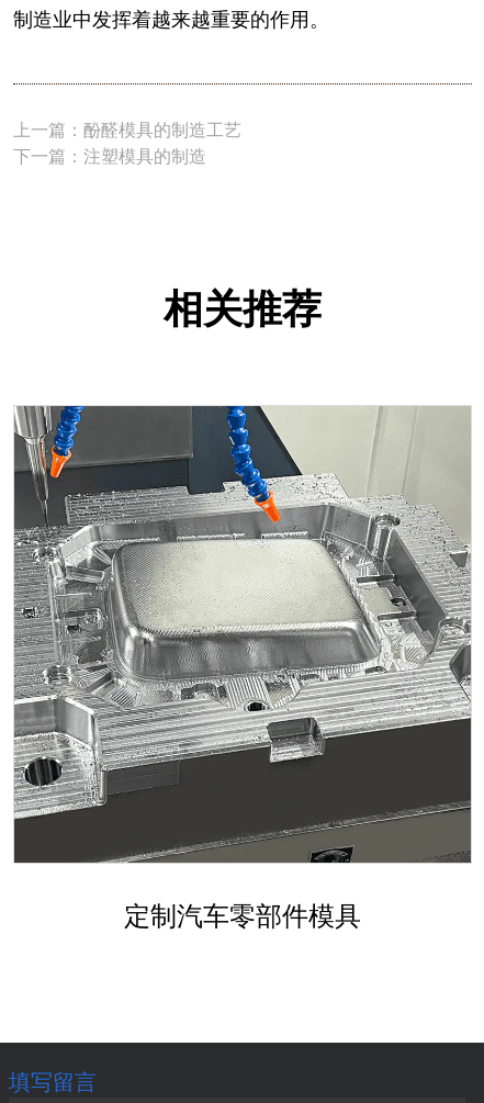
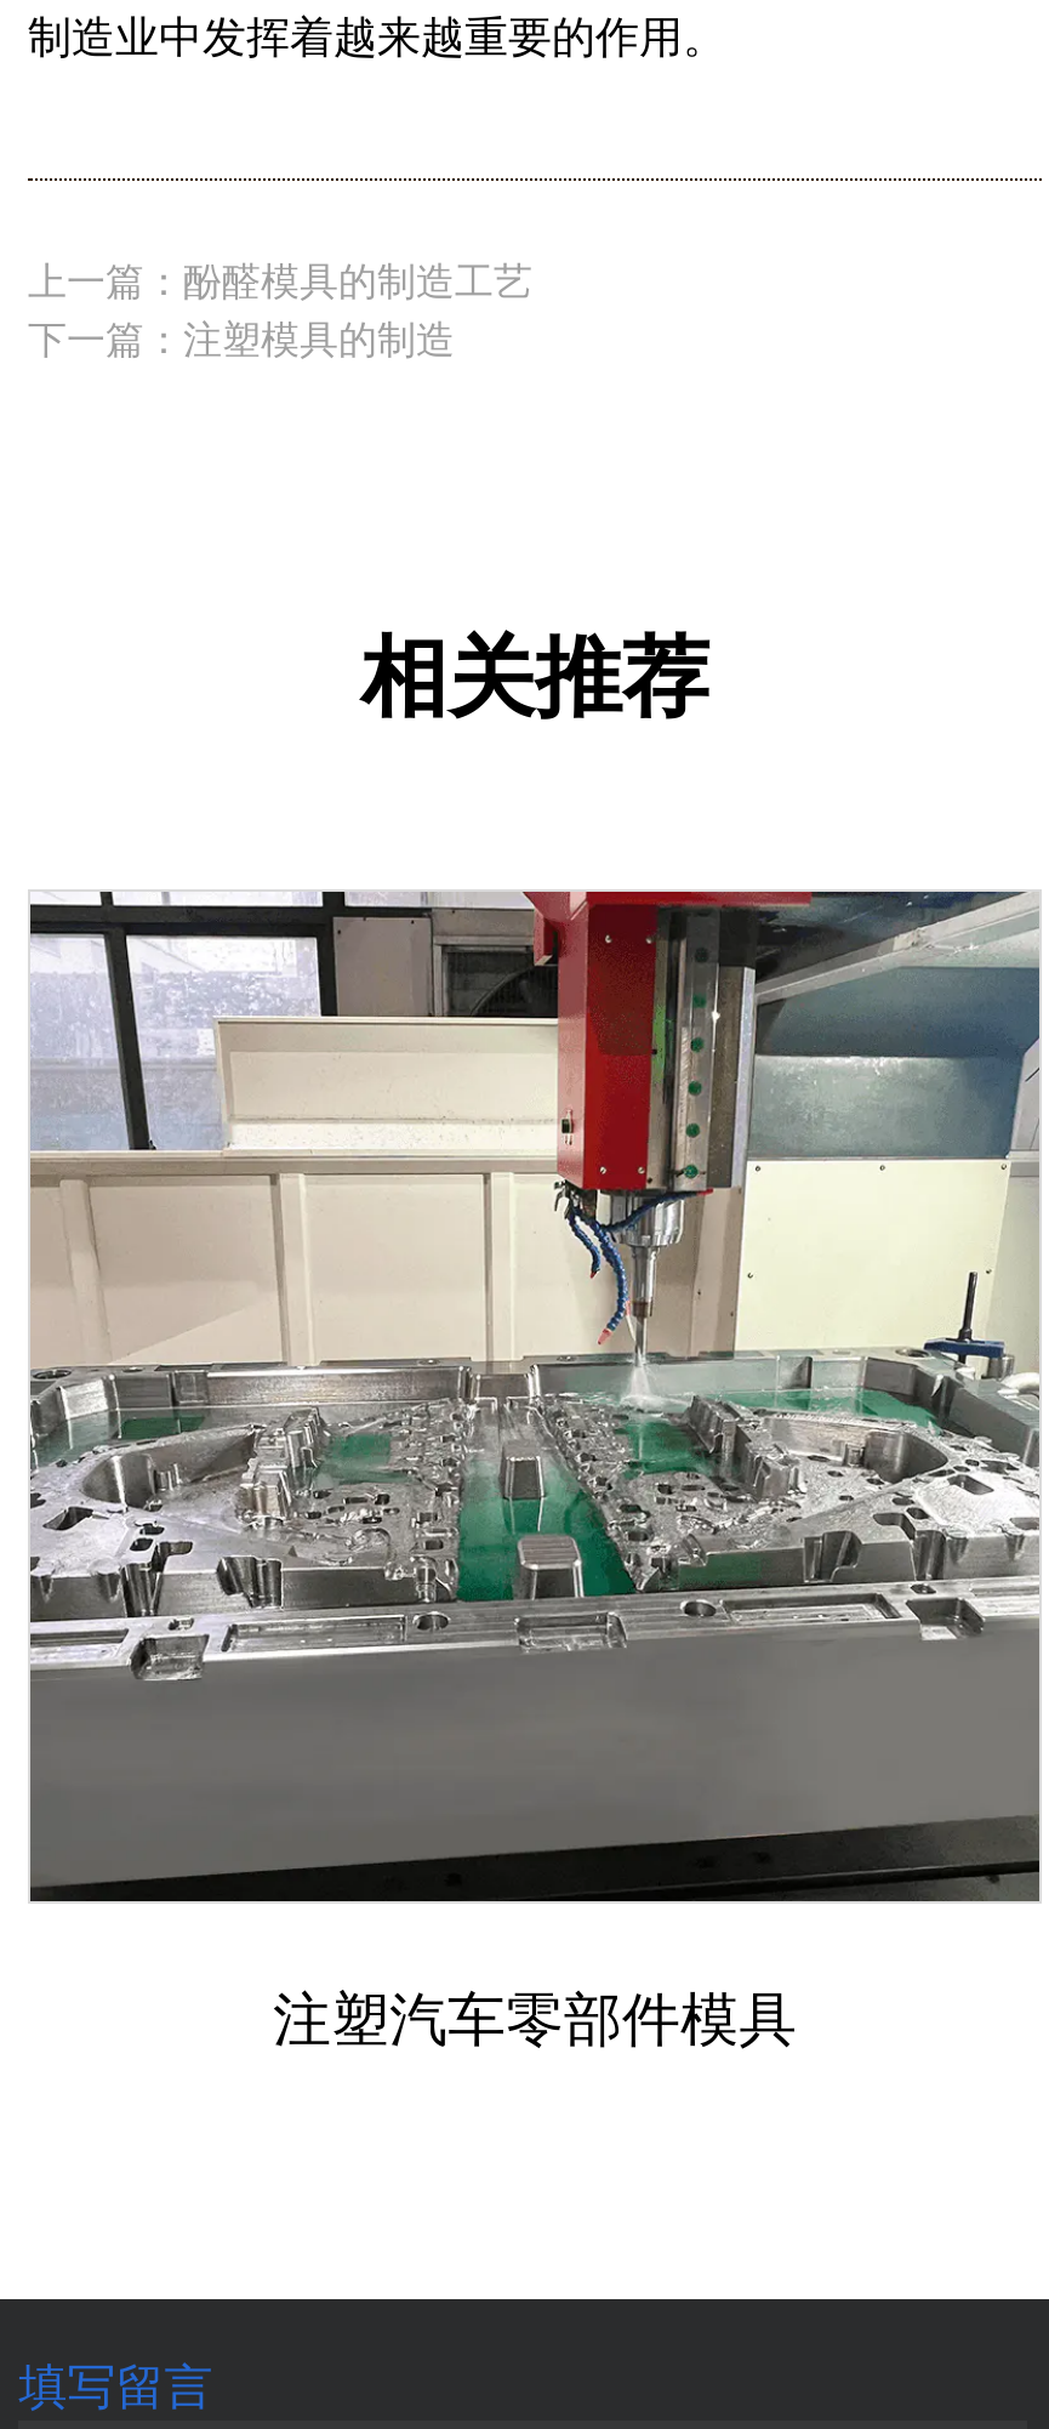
- [image]
+ [image]
